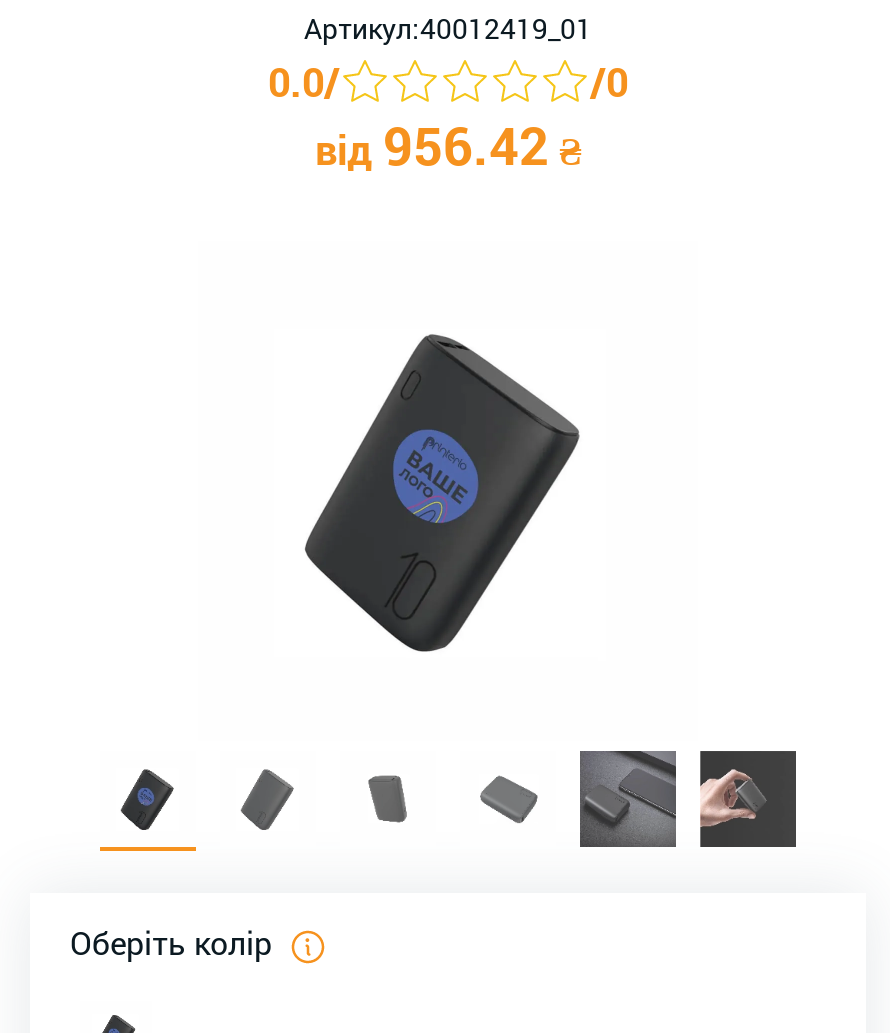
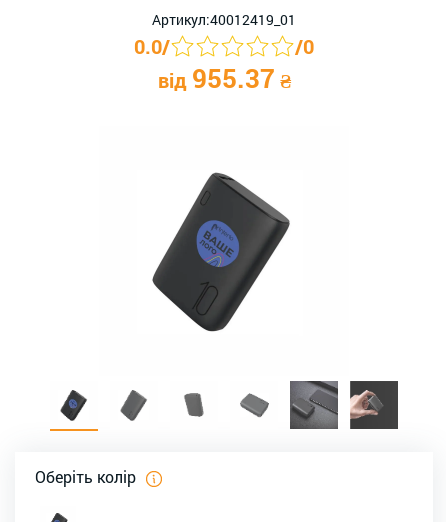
- від 956.42 ₴
+ від 955.37 ₴
